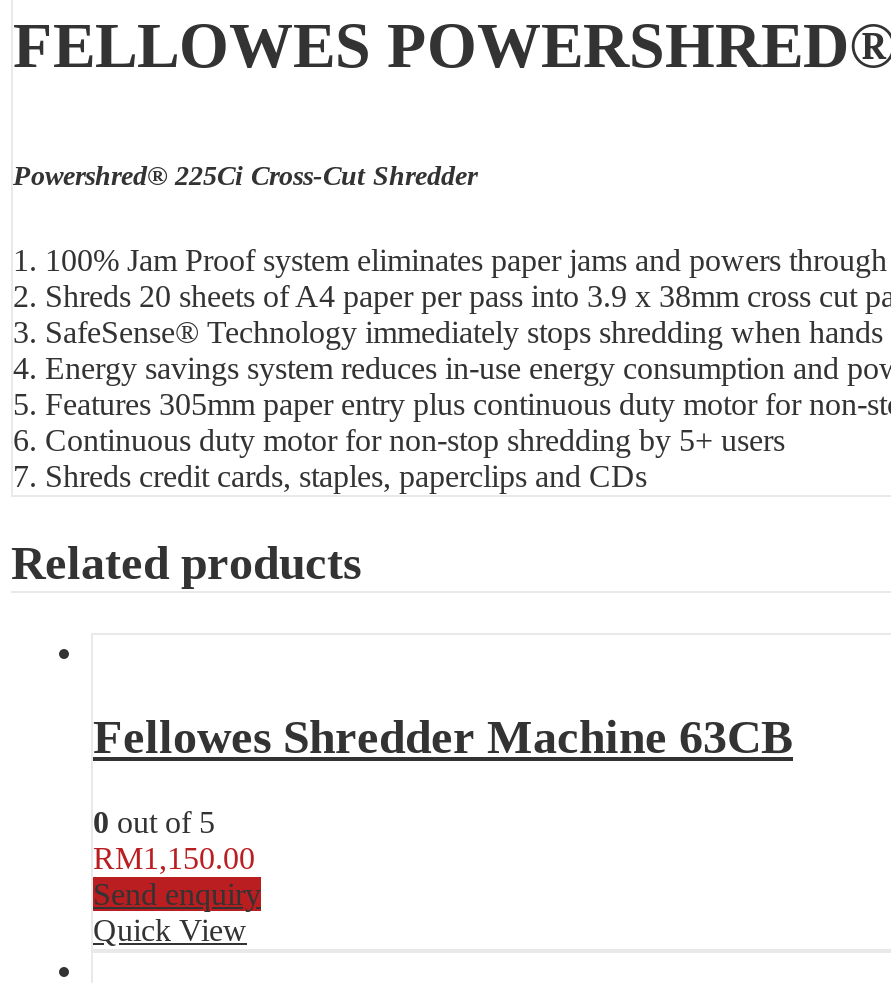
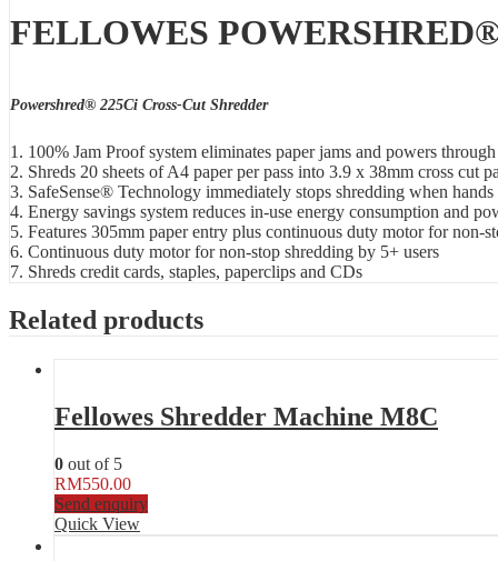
- Fellowes Shredder Machine 63CB
+ Fellowes Shredder Machine M8C

- RM1,150.00
+ RM550.00
